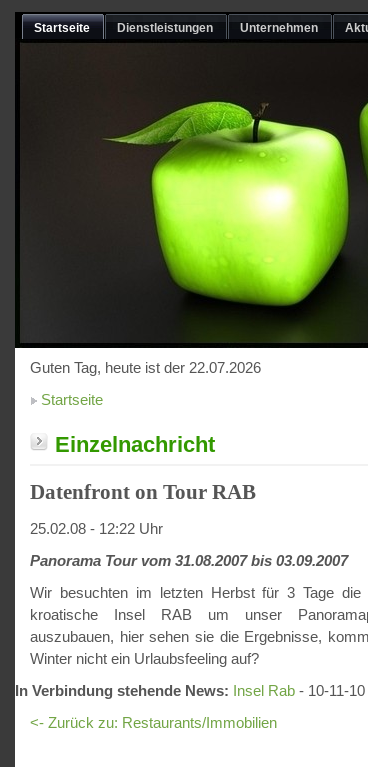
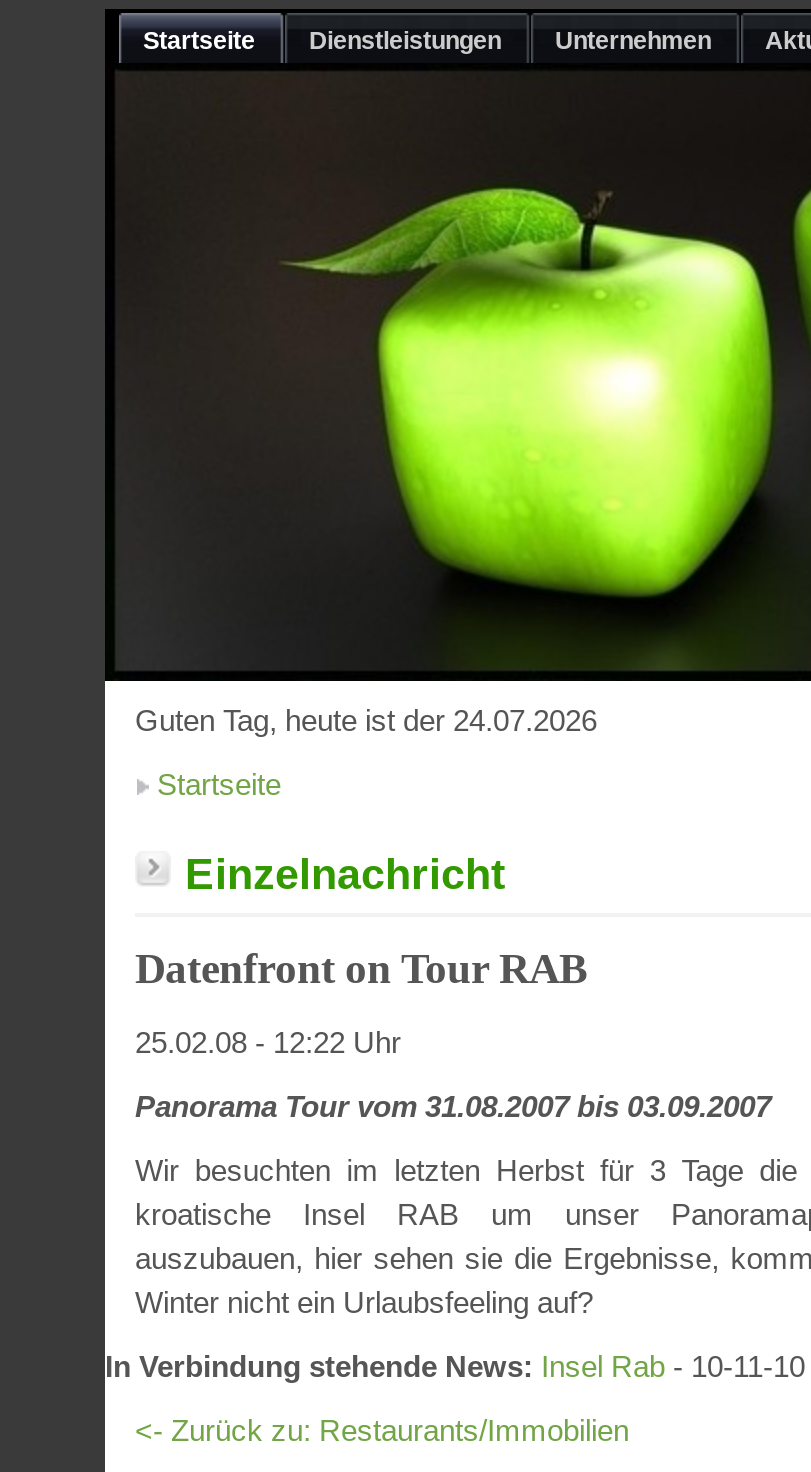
- Guten Tag, heute ist der 22.07.2026
+ Guten Tag, heute ist der 24.07.2026
